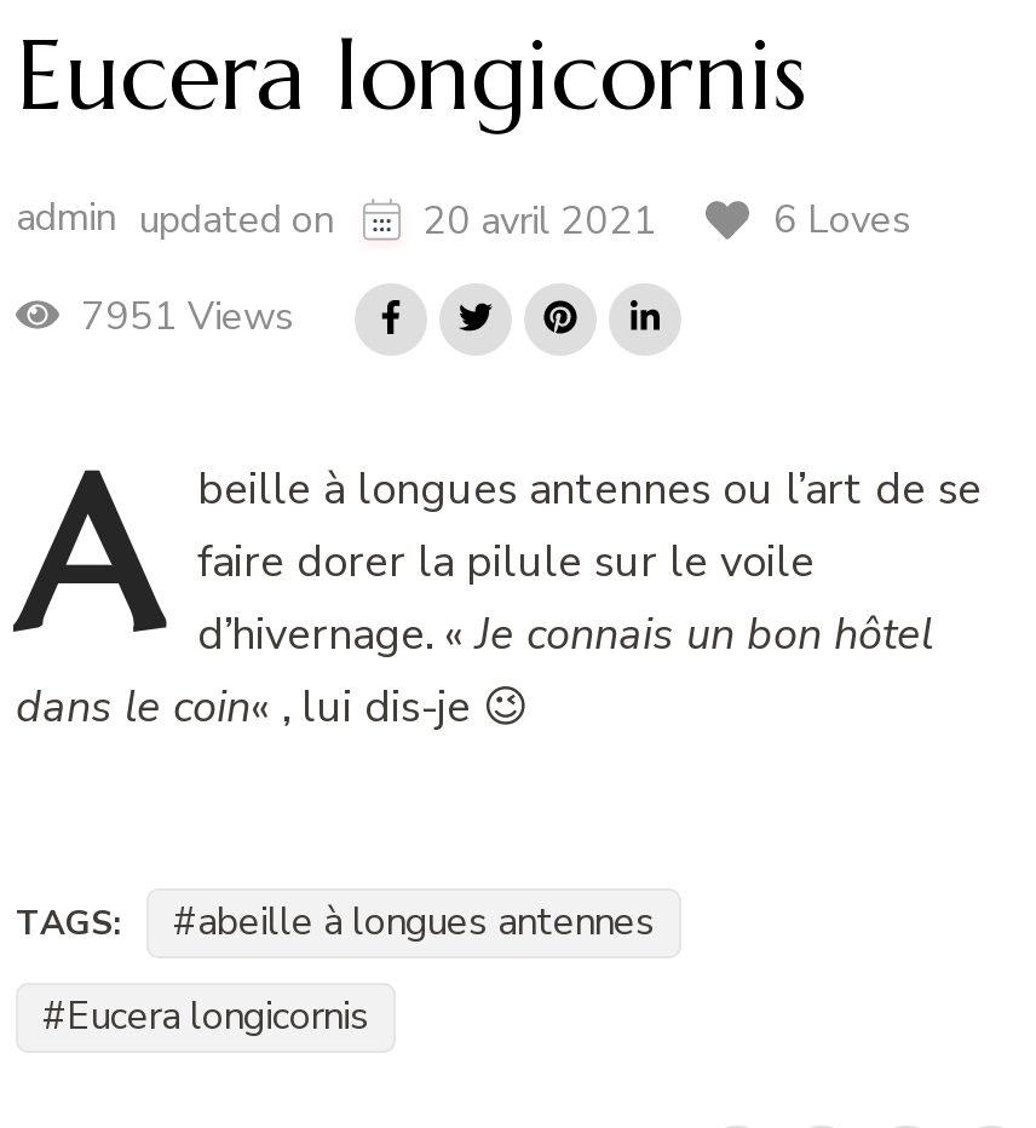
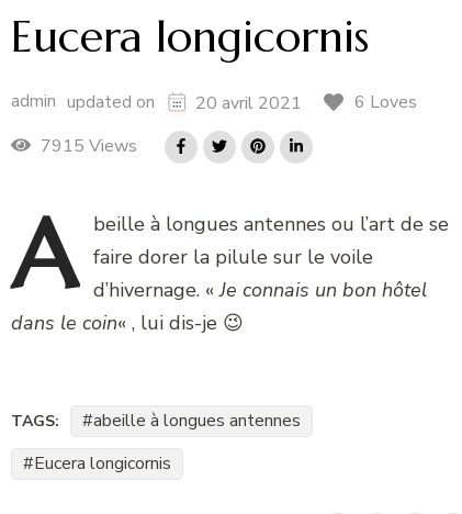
- 7951 Views
+ 7915 Views
